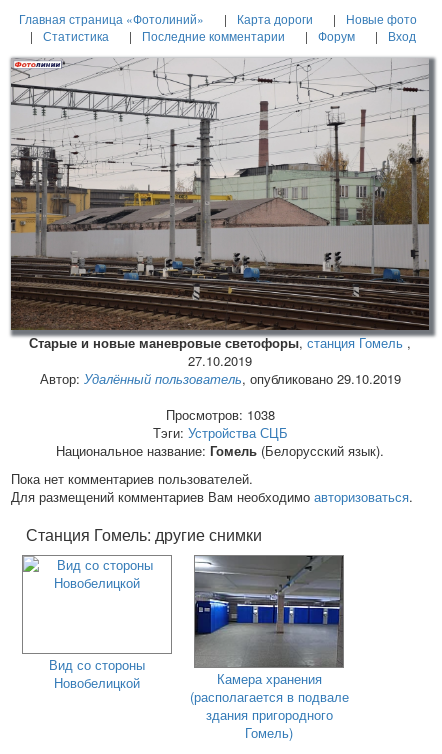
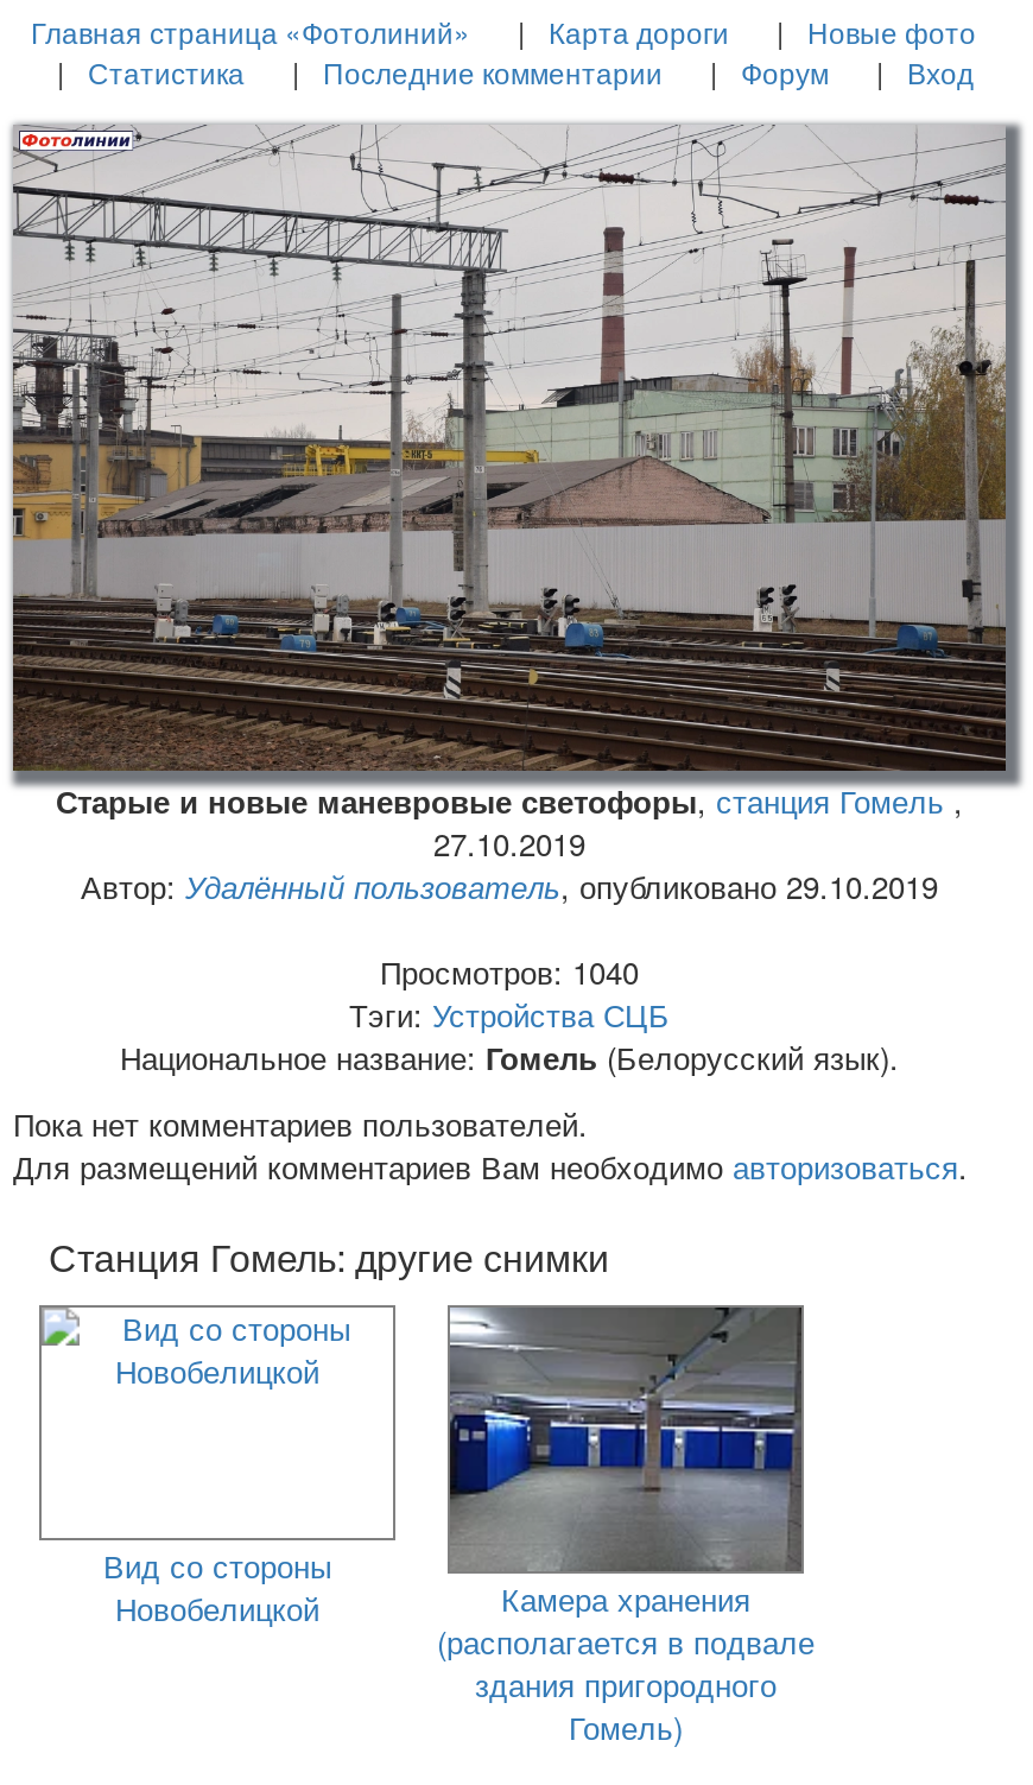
- Просмотров: 1038
+ Просмотров: 1040
